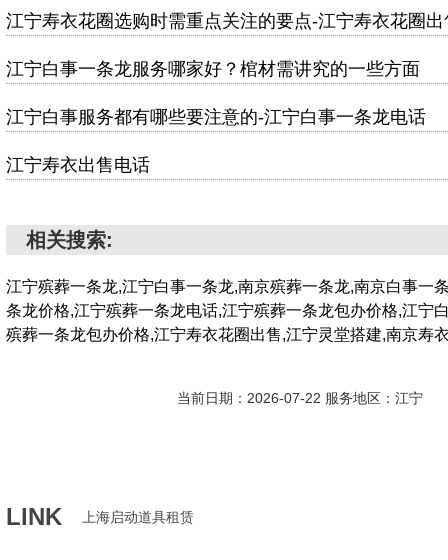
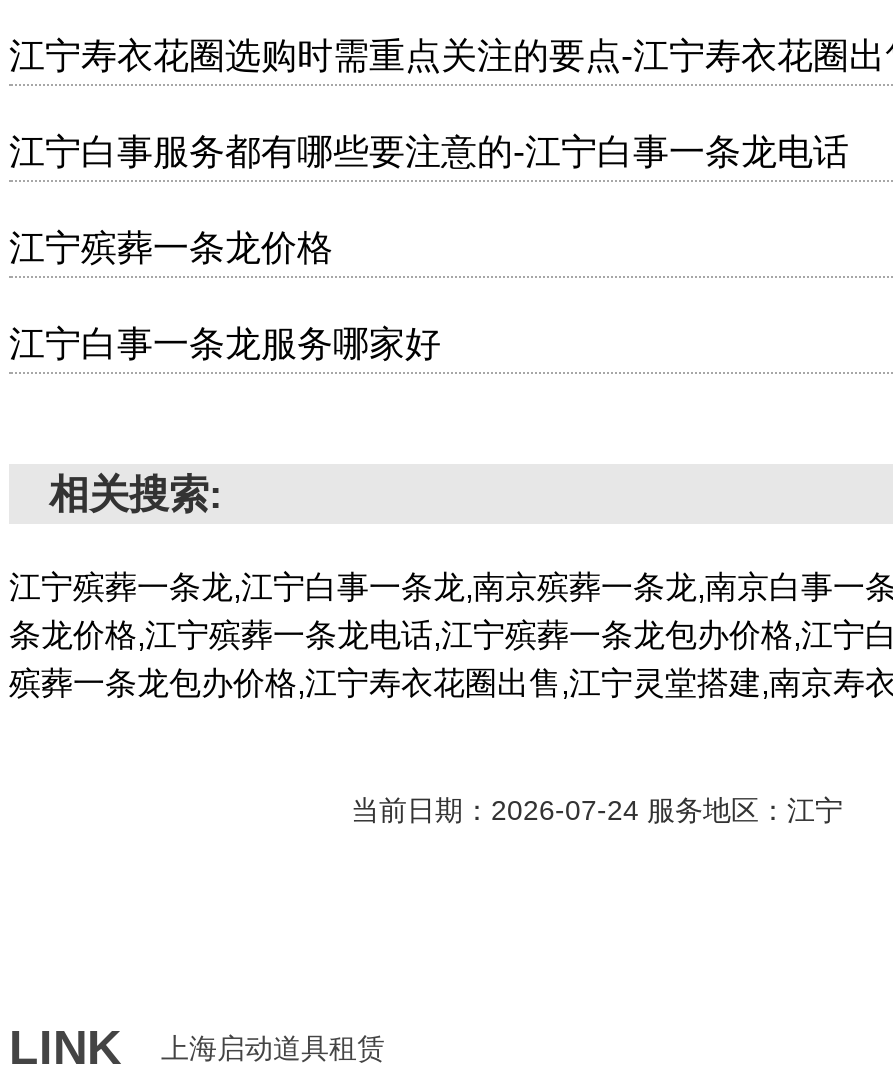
- 江宁白事一条龙服务哪家好？棺材需讲究的一些方面

moved up: 江宁白事服务都有哪些要注意的-江宁白事一条龙电话

- 江宁寿衣出售电话
+ 江宁殡葬一条龙价格
+ 江宁白事一条龙服务哪家好

- 当前日期：2026-07-22 服务地区：江宁
+ 当前日期：2026-07-24 服务地区：江宁
